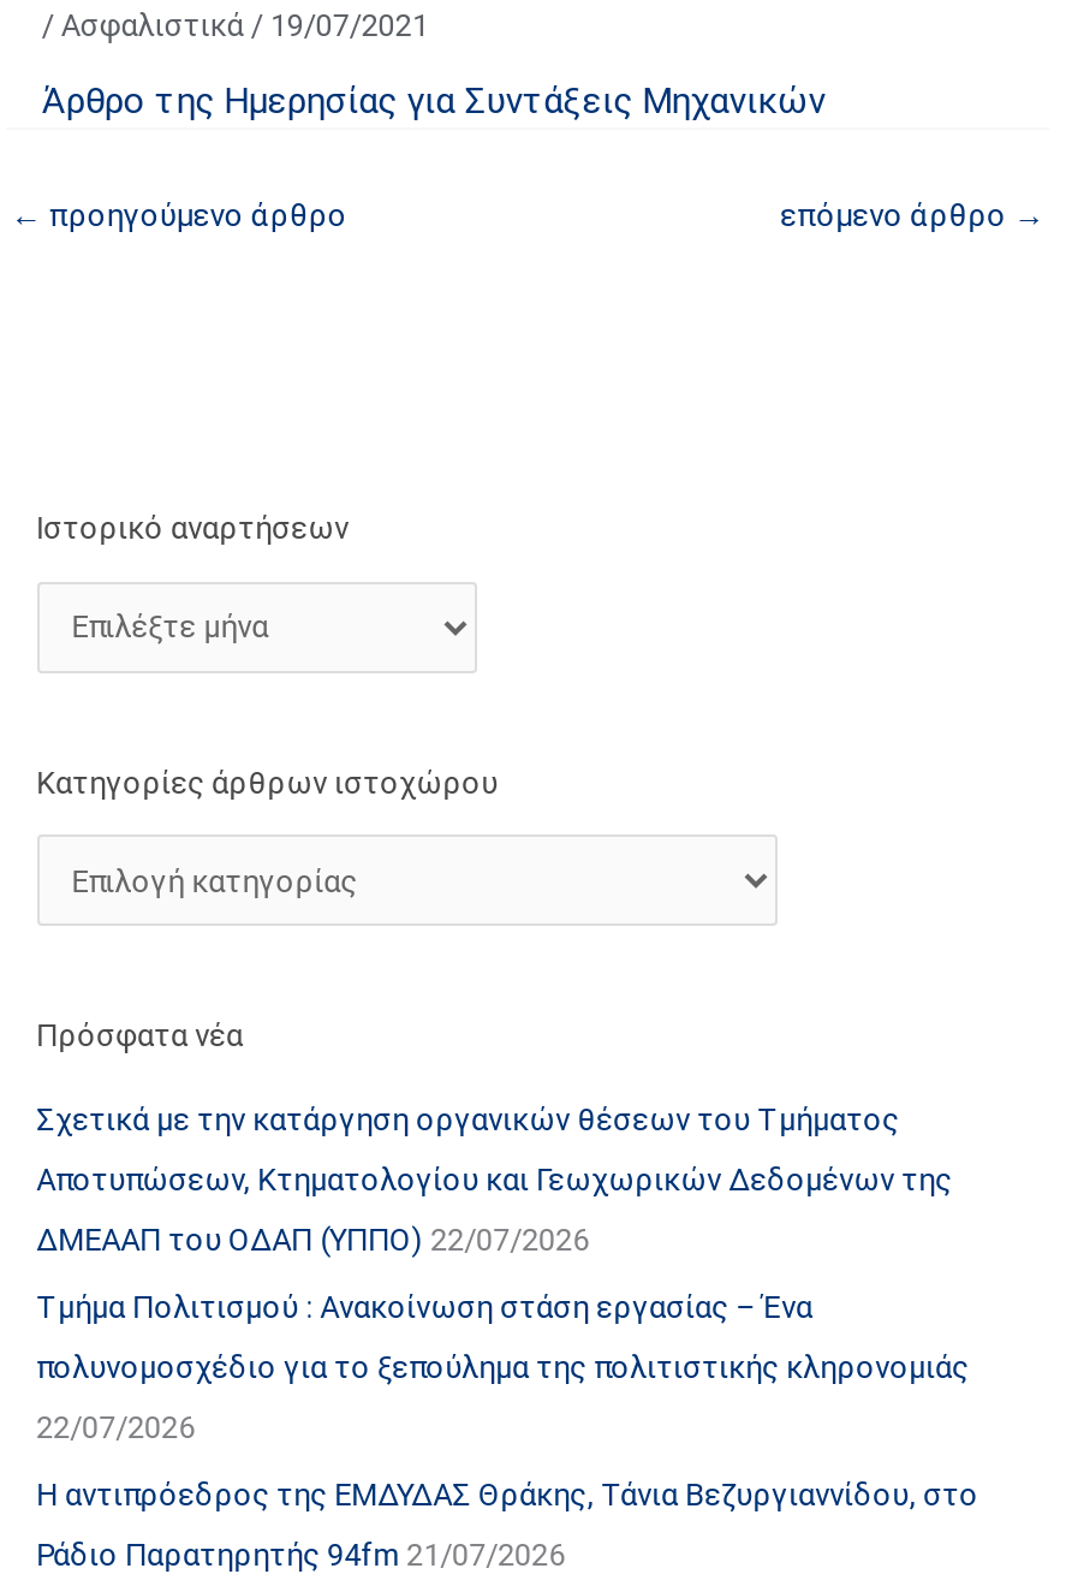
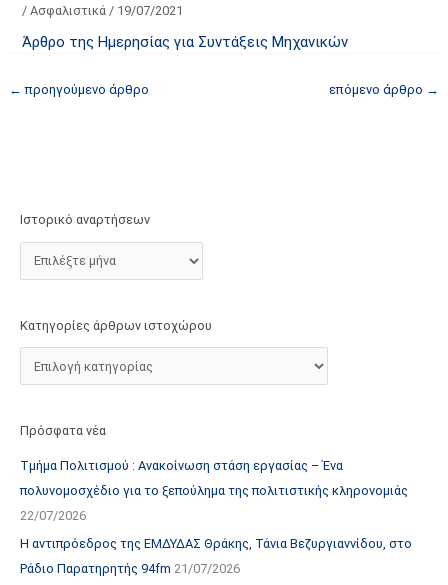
- Σχετικά με την κατάργηση οργανικών θέσεων του Τμήματος
- Αποτυπώσεων, Κτηματολογίου και Γεωχωρικών Δεδομένων της
- ΔΜΕΑΑΠ του ΟΔΑΠ (ΥΠΠΟ) 22/07/2026
